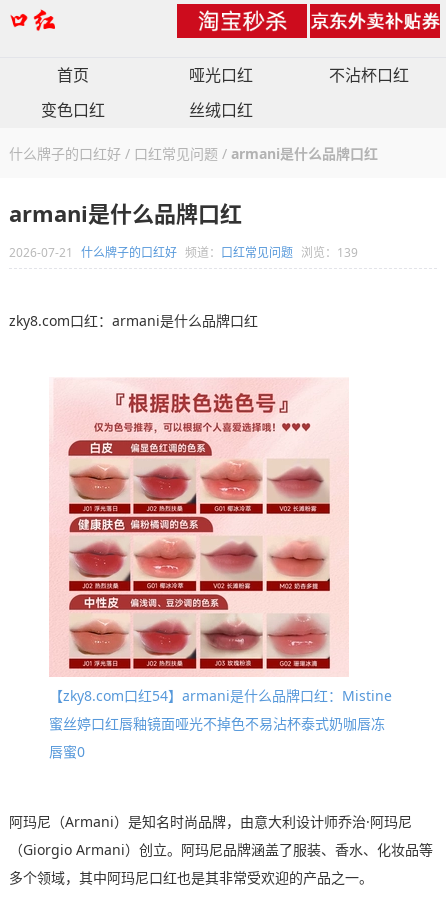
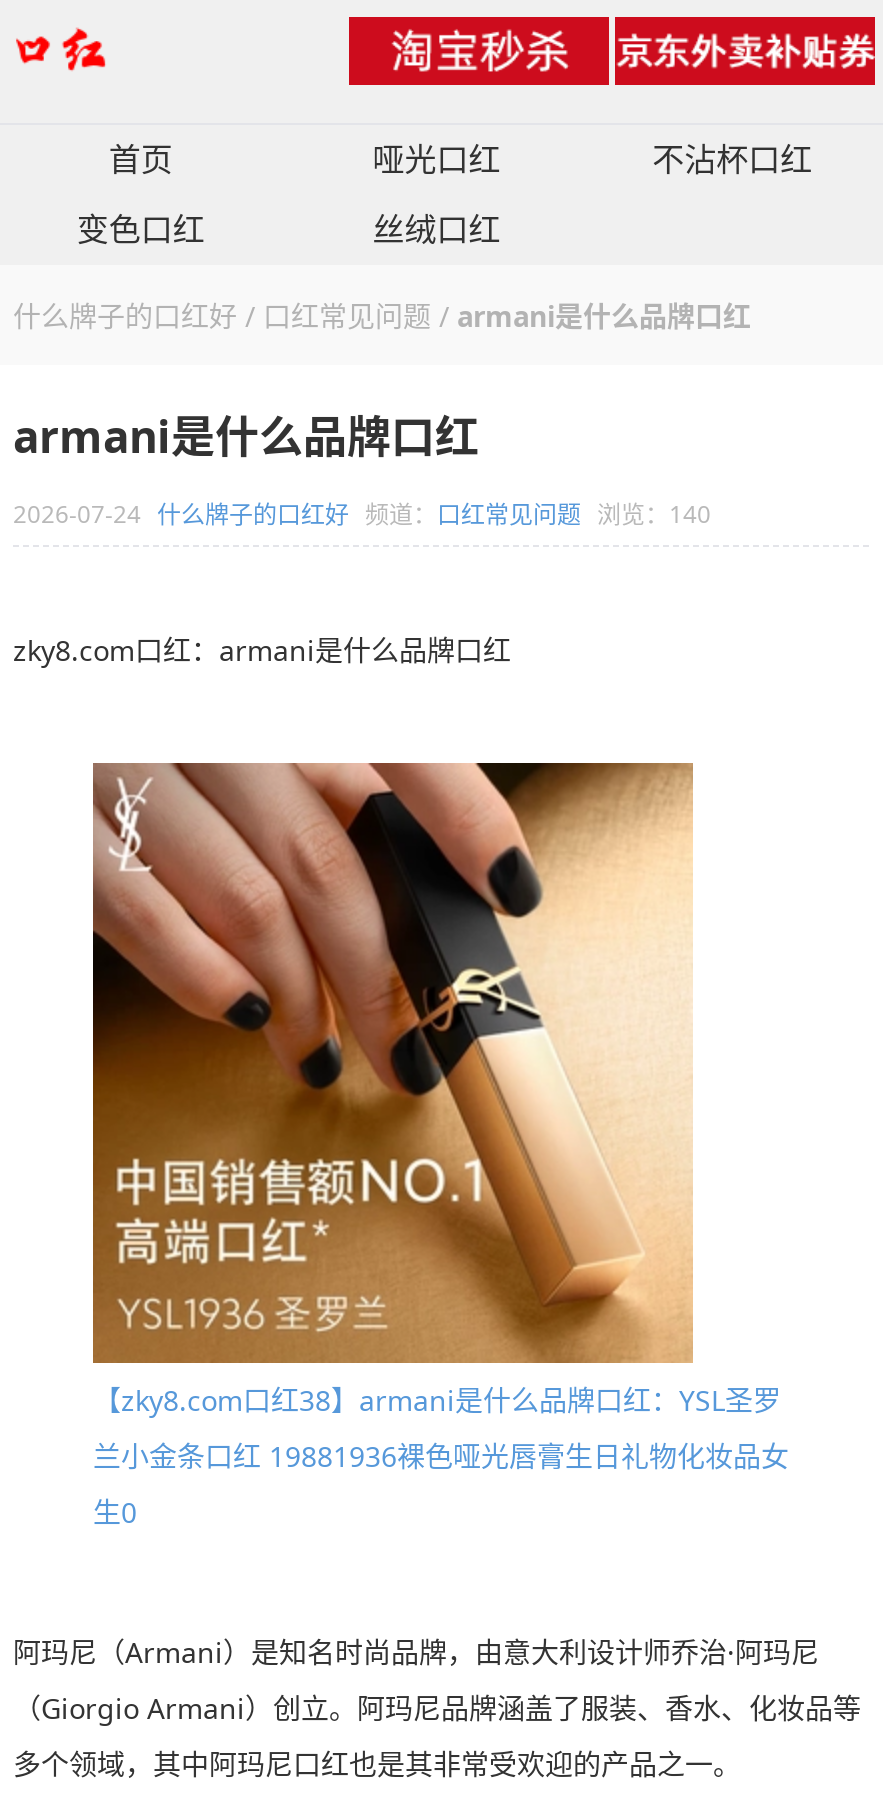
- 2026-07-21 什么牌子的口红好 频道：口红常见问题 浏览：139
+ 2026-07-24 什么牌子的口红好 频道：口红常见问题 浏览：140

- [image]
- 【zky8.com口红54】armani是什么品牌口红：Mistine
+ [image]
+ 【zky8.com口红38】armani是什么品牌口红：YSL圣罗

- 蜜丝婷口红唇釉镜面哑光不掉色不易沾杯泰式奶咖唇冻
+ 兰小金条口红 19881936裸色哑光唇膏生日礼物化妆品女

- 唇蜜0
+ 生0
